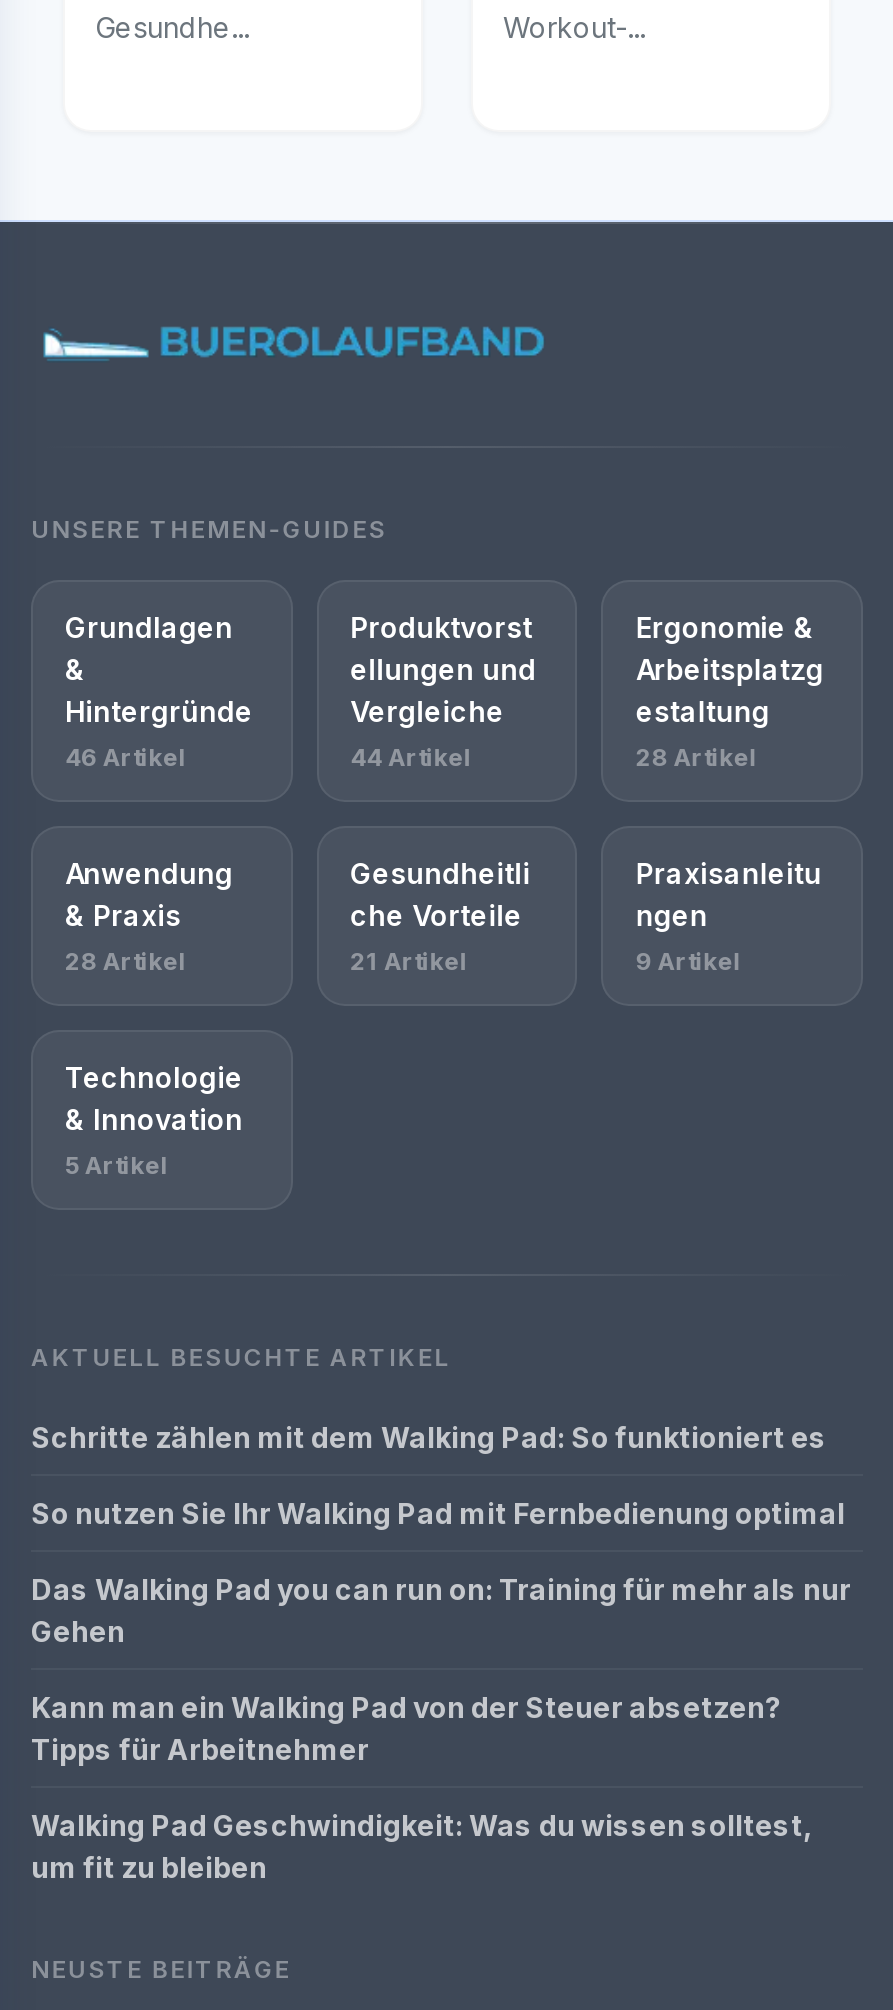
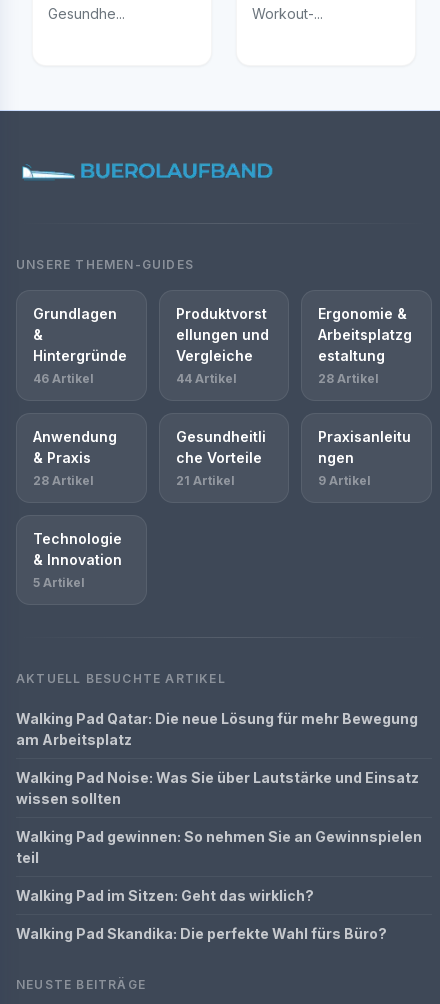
- Schritte zählen mit dem Walking Pad: So funktioniert es
+ Walking Pad Qatar: Die neue Lösung für mehr Bewegung
+ am Arbeitsplatz

- So nutzen Sie Ihr Walking Pad mit Fernbedienung optimal
+ Walking Pad Noise: Was Sie über Lautstärke und Einsatz
+ wissen sollten

- Das Walking Pad you can run on: Training für mehr als nur
- Gehen
+ Walking Pad gewinnen: So nehmen Sie an Gewinnspielen
+ teil

- Kann man ein Walking Pad von der Steuer absetzen?
- Tipps für Arbeitnehmer
+ Walking Pad im Sitzen: Geht das wirklich?

- Walking Pad Geschwindigkeit: Was du wissen solltest,
- um fit zu bleiben
+ Walking Pad Skandika: Die perfekte Wahl fürs Büro?
